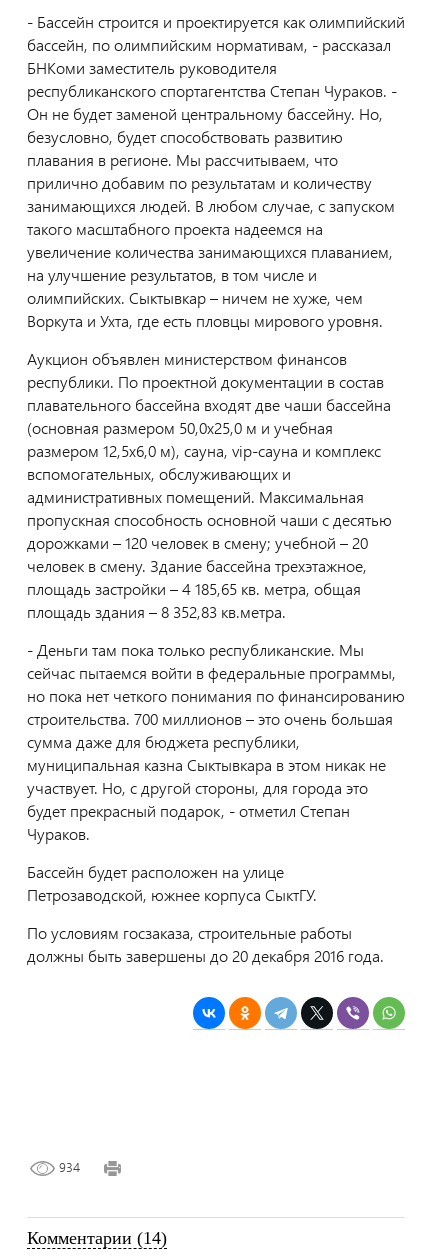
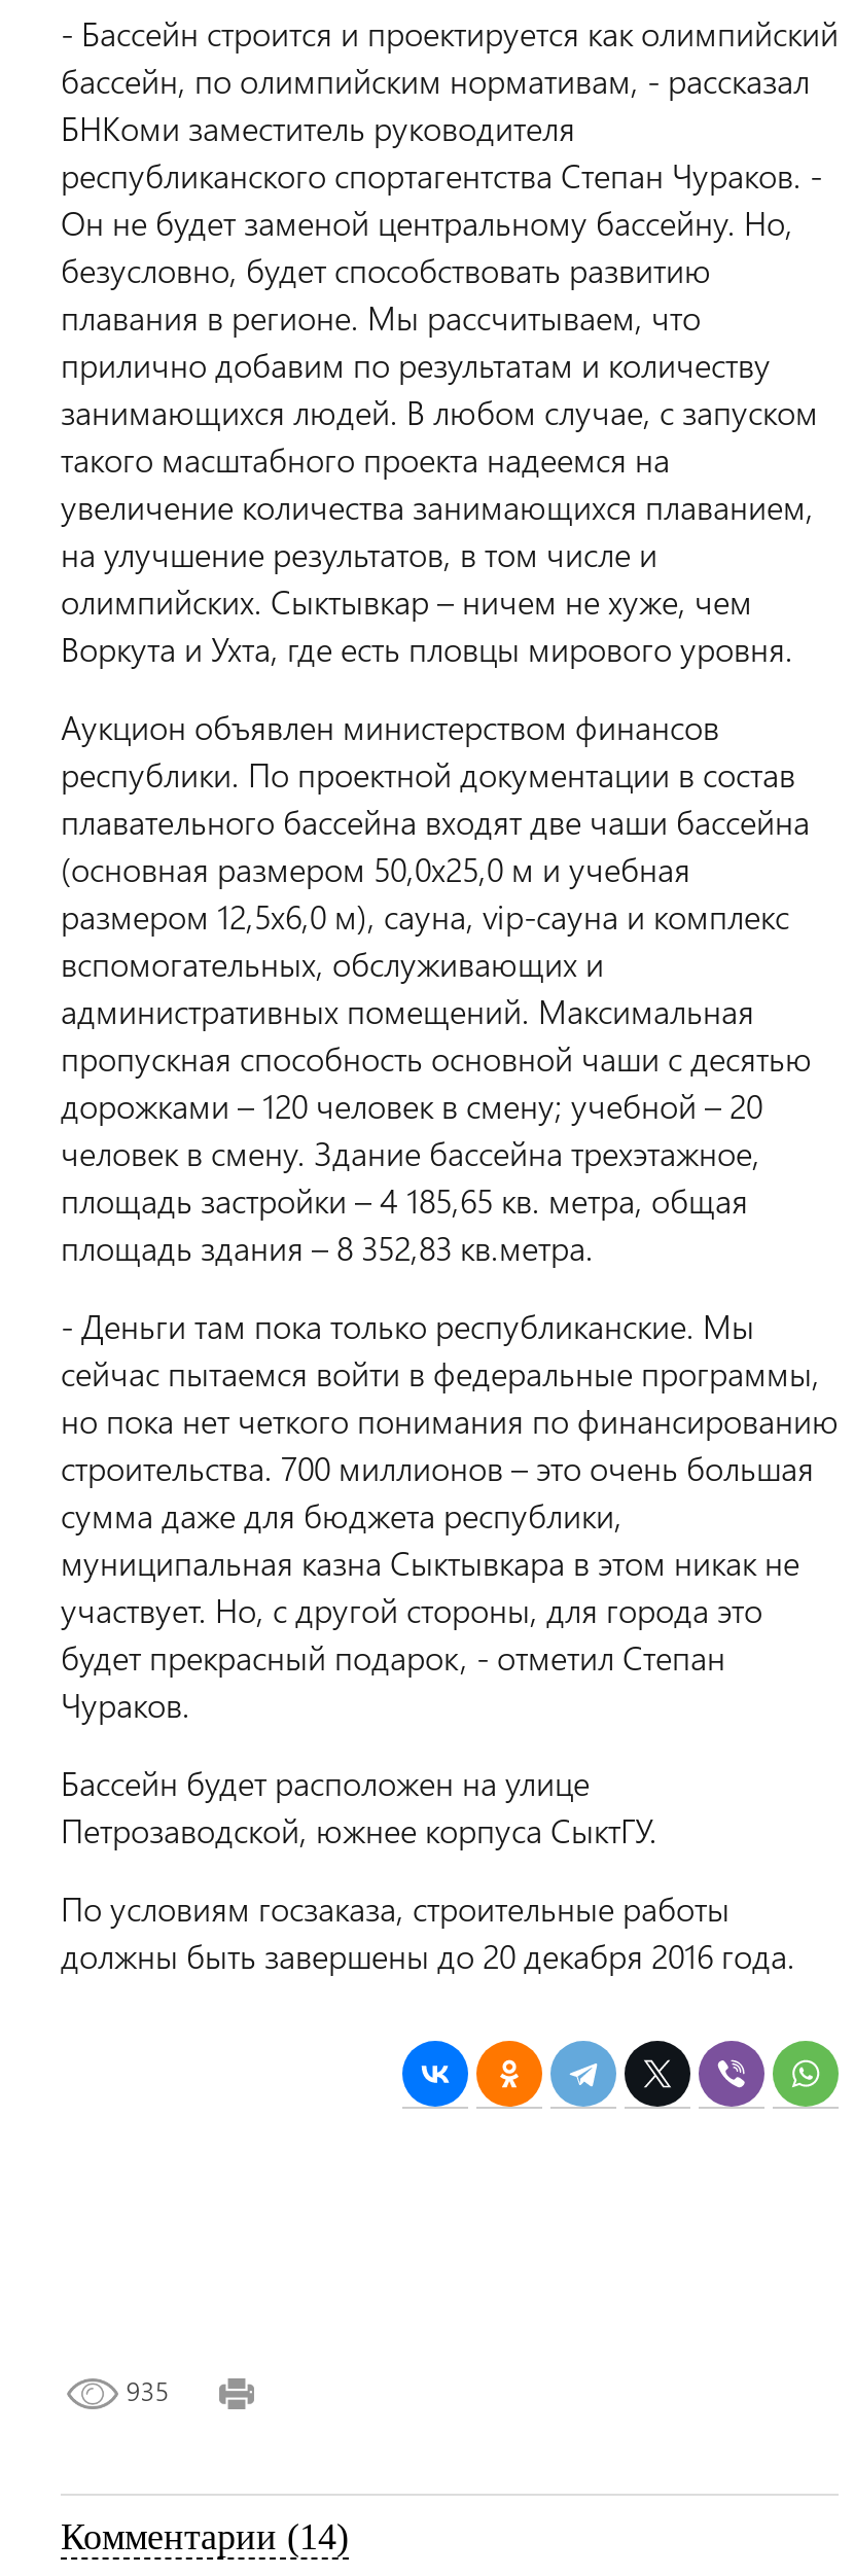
- 934
+ 935
